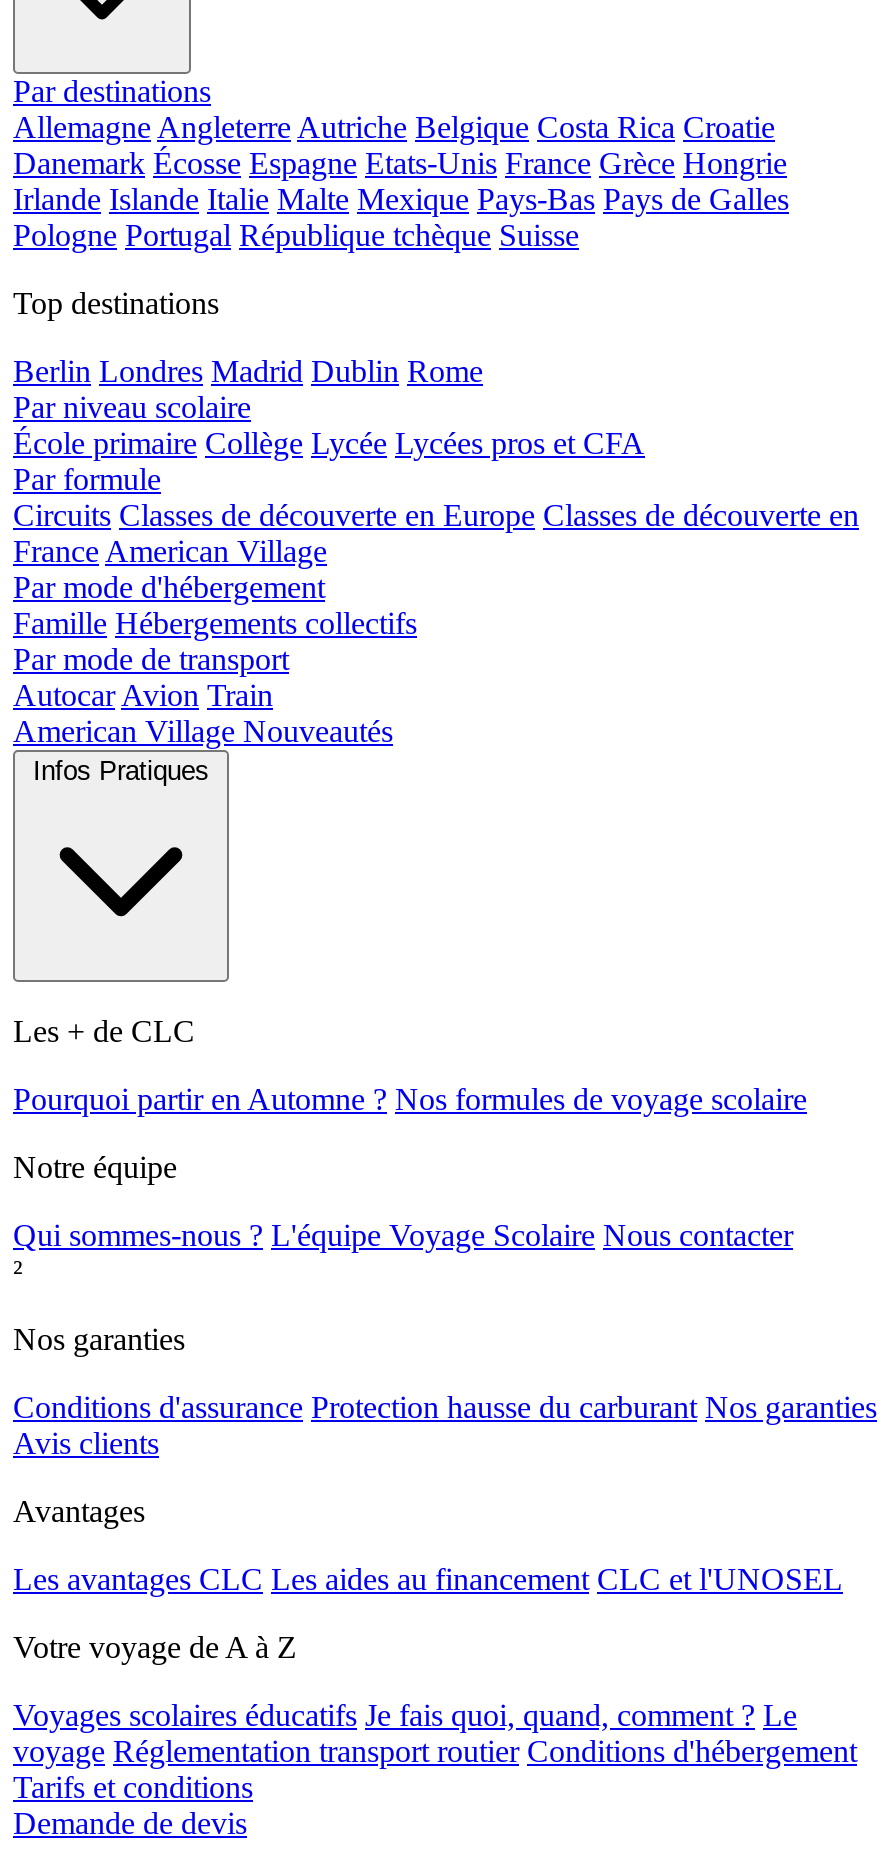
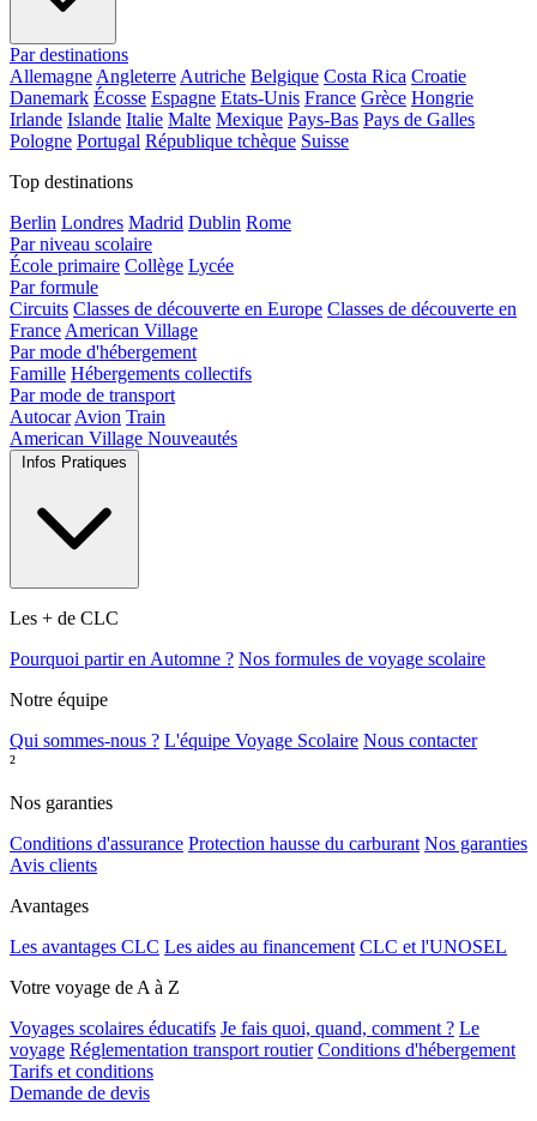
- École primaire Collège Lycée Lycées pros et CFA
+ École primaire Collège Lycée
